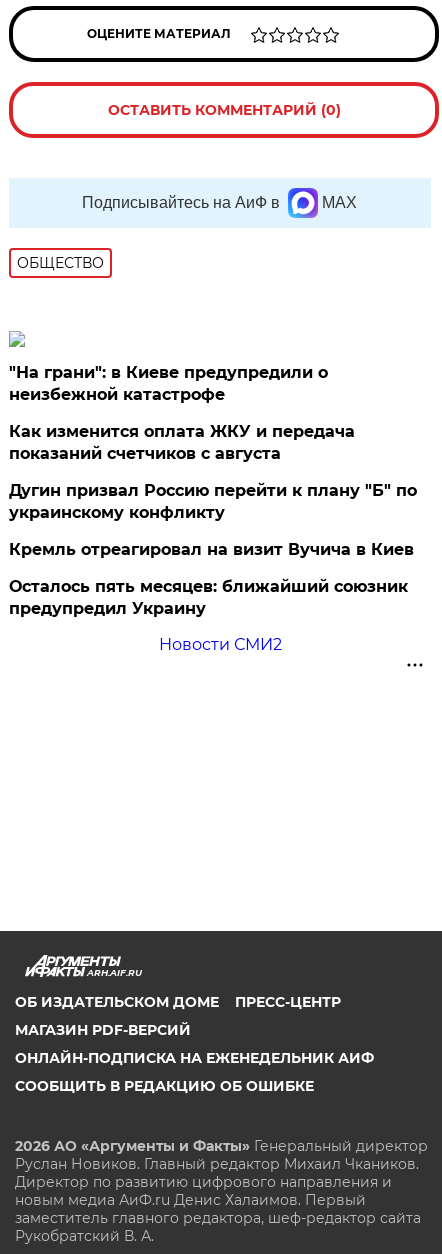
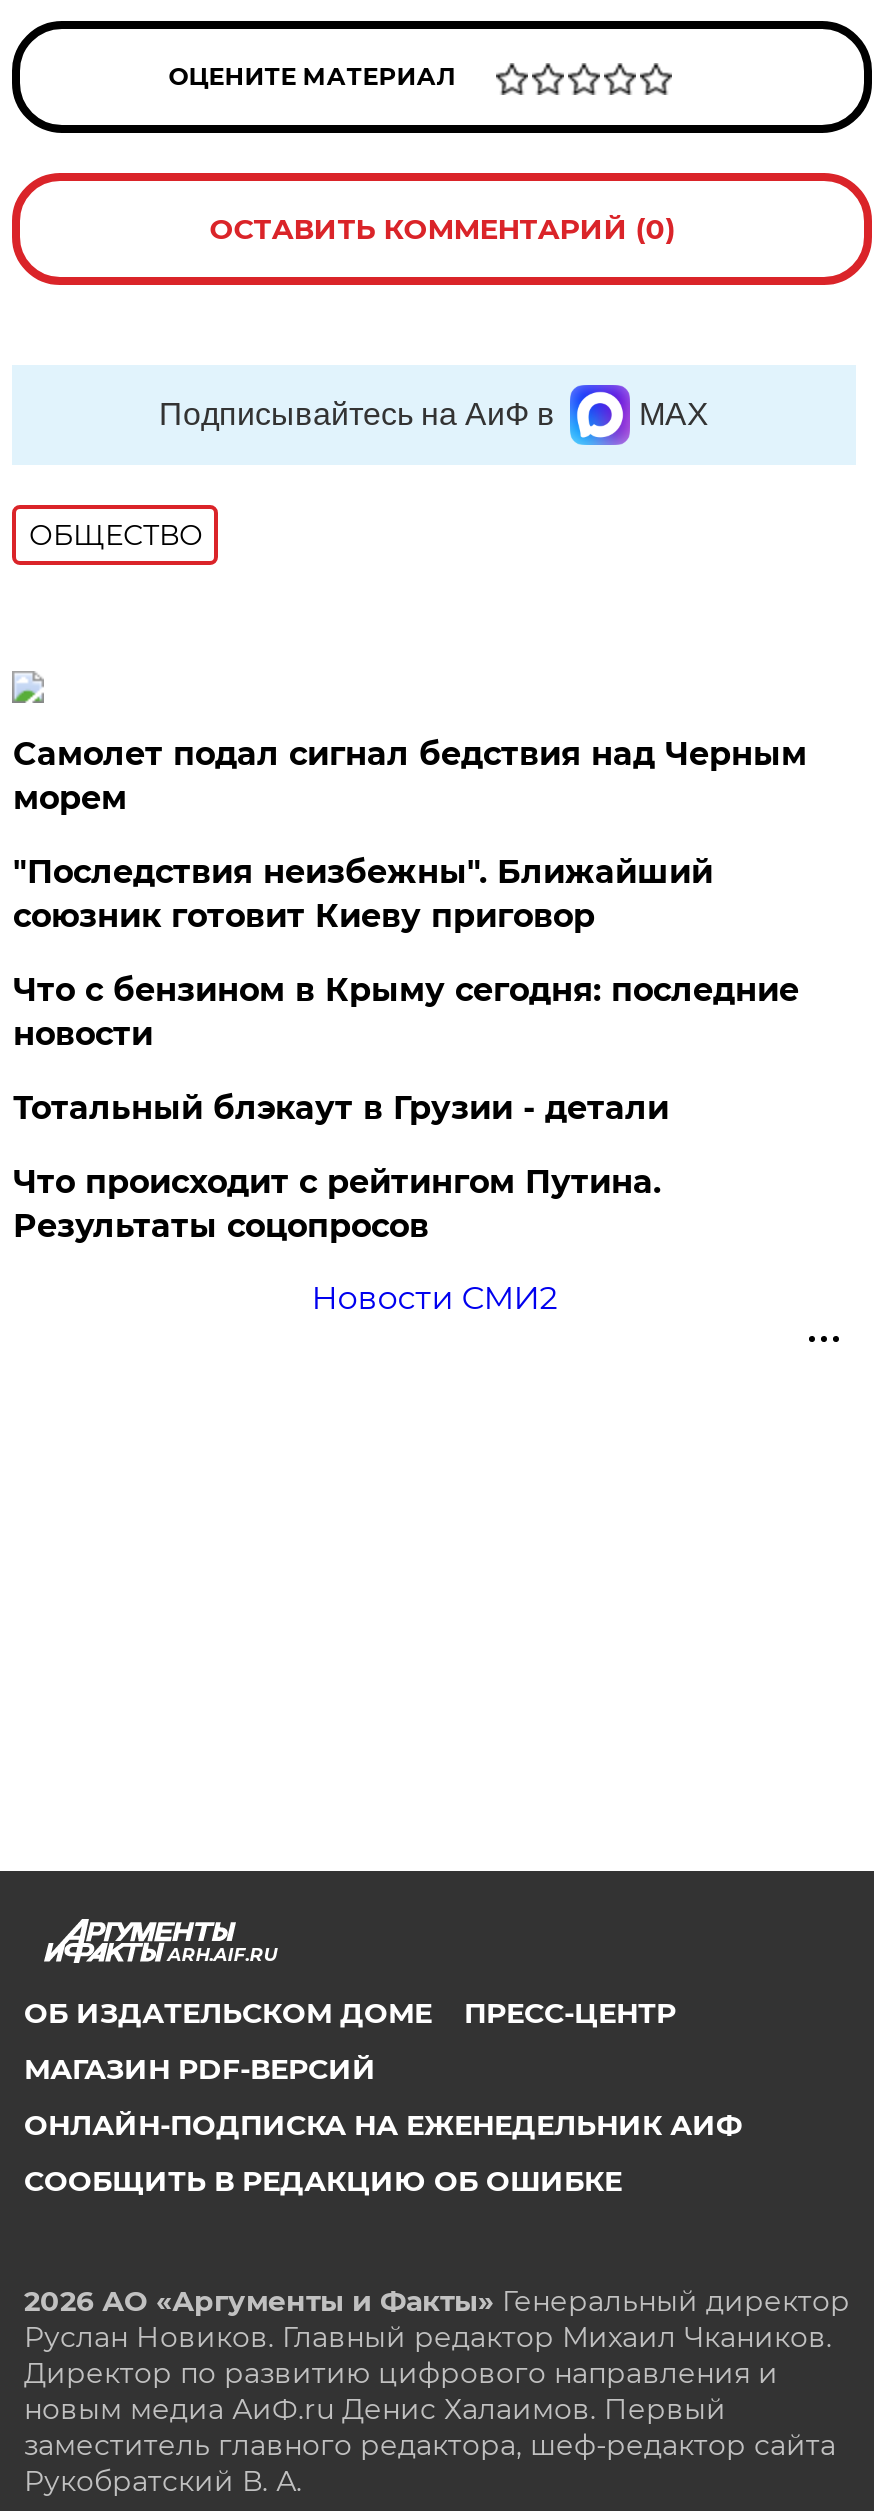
- "На грани": в Киеве предупредили о
- неизбежной катастрофе
+ Самолет подал сигнал бедствия над Черным
+ морем

- Как изменится оплата ЖКУ и передача
- показаний счетчиков с августа
+ "Последствия неизбежны". Ближайший
+ союзник готовит Киеву приговор

- Дугин призвал Россию перейти к плану "Б" по
- украинскому конфликту
+ Что с бензином в Крыму сегодня: последние
+ новости

- Кремль отреагировал на визит Вучича в Киев
+ Тотальный блэкаут в Грузии - детали

- Осталось пять месяцев: ближайший союзник
- предупредил Украину
+ Что происходит с рейтингом Путина.
+ Результаты соцопросов
